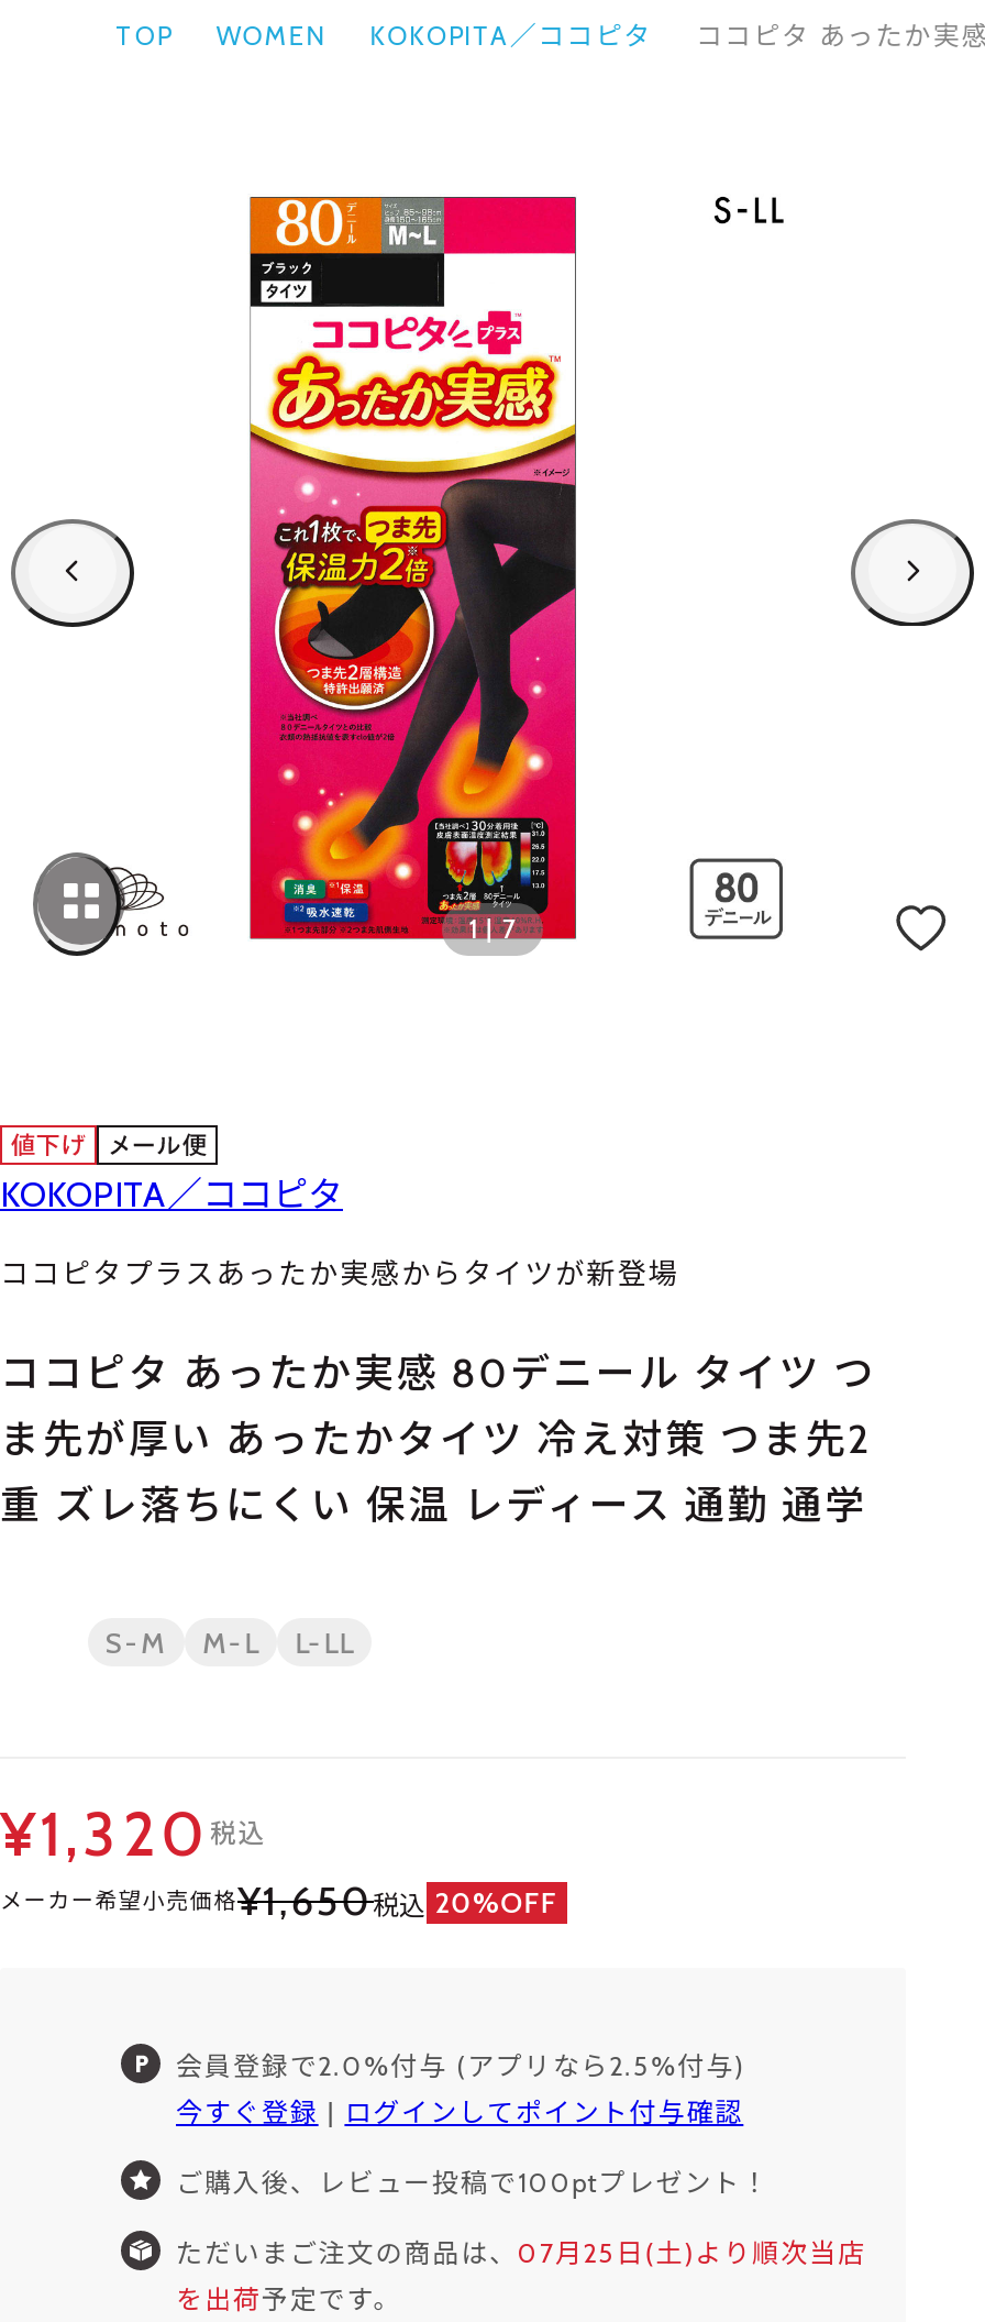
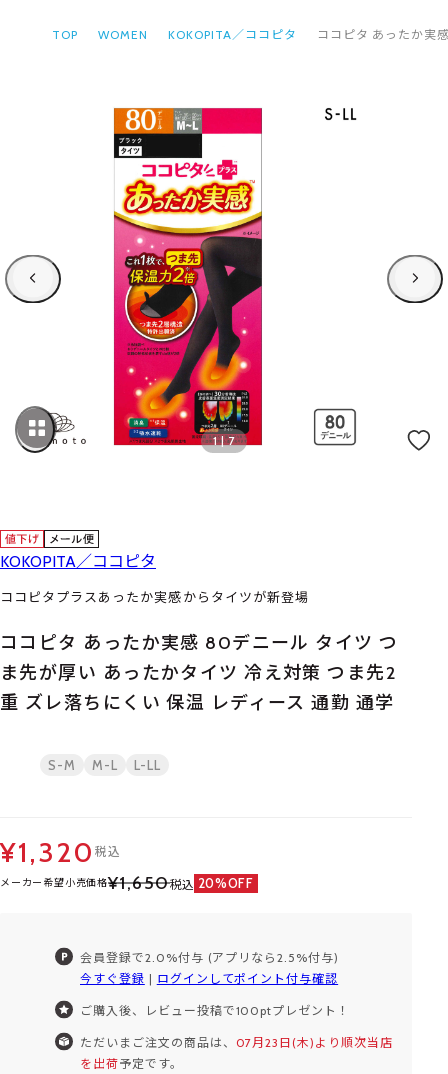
- ただいまご注文の商品は、07月25日(土)より順次当店
+ ただいまご注文の商品は、07月23日(木)より順次当店
